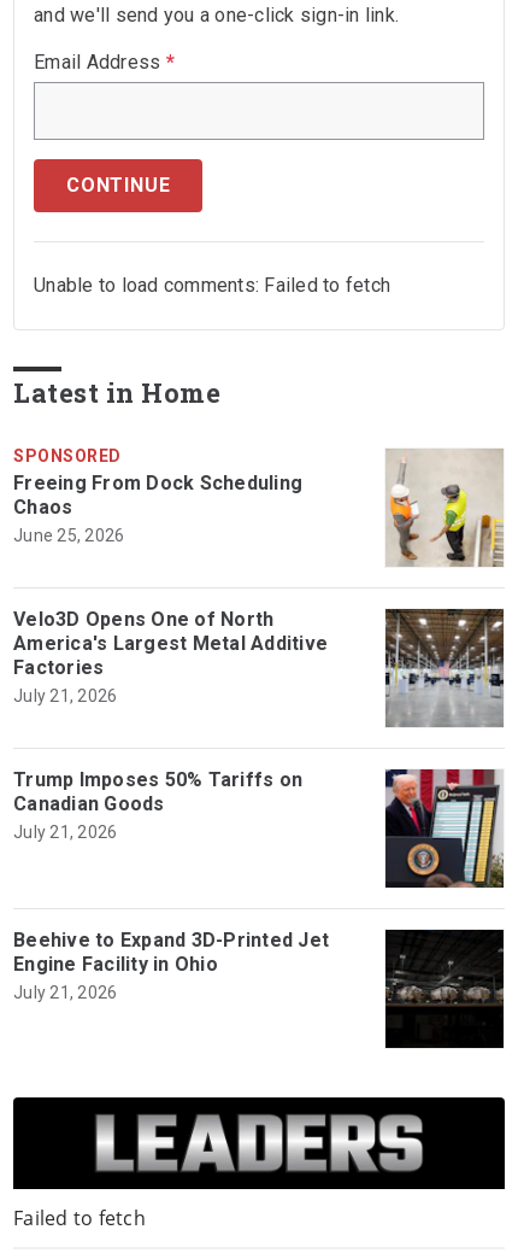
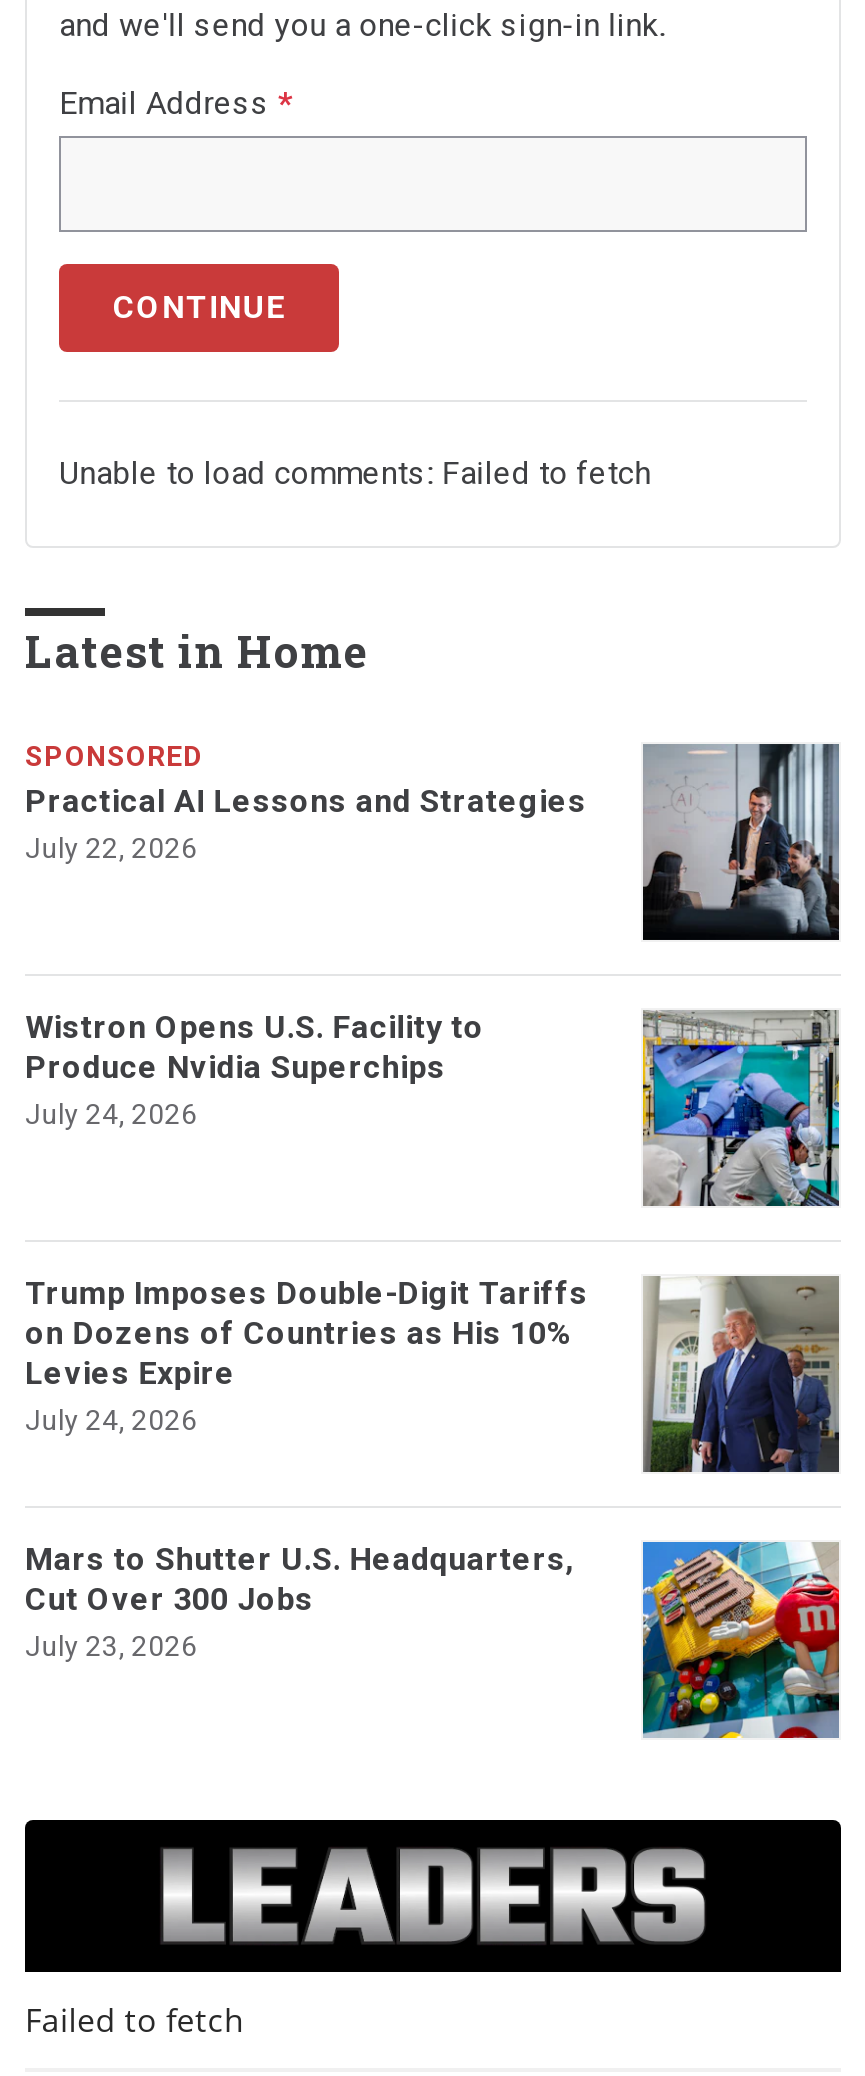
- [image]
+ [image]

- Freeing From Dock Scheduling
- Chaos
- June 25, 2026
+ Practical AI Lessons and Strategies
+ July 22, 2026

- Velo3D Opens One of North
- America's Largest Metal Additive
- Factories
- July 21, 2026
+ Wistron Opens U.S. Facility to
+ Produce Nvidia Superchips
+ July 24, 2026

- [image]
+ [image]

- Trump Imposes 50% Tariffs on
- Canadian Goods
- July 21, 2026
+ Trump Imposes Double-Digit Tariffs
+ on Dozens of Countries as His 10%
+ Levies Expire
+ July 24, 2026

- [image]
+ [image]

- Beehive to Expand 3D-Printed Jet
- Engine Facility in Ohio
- July 21, 2026
+ Mars to Shutter U.S. Headquarters,
+ Cut Over 300 Jobs
+ July 23, 2026

- [image]
+ [image]
